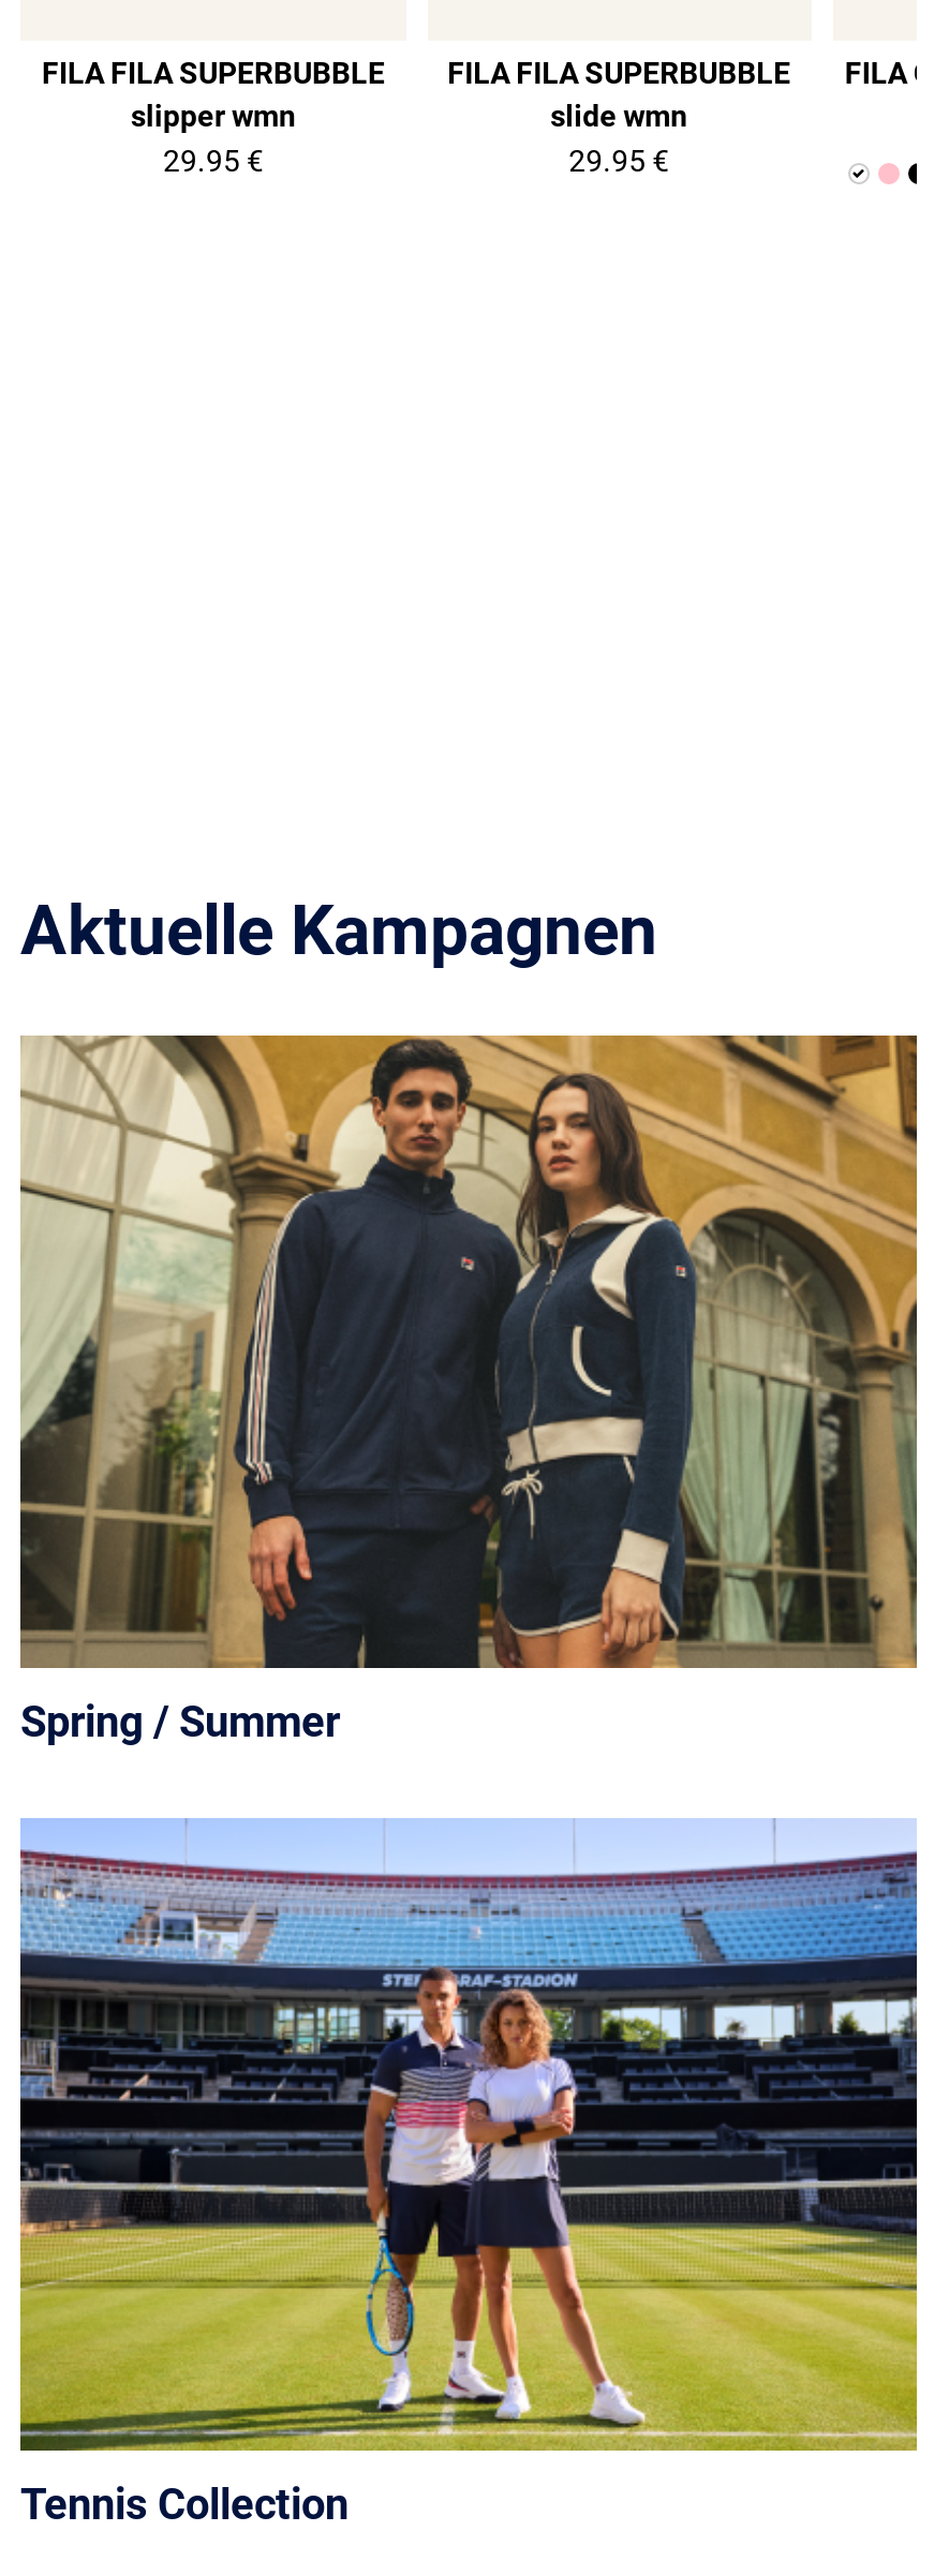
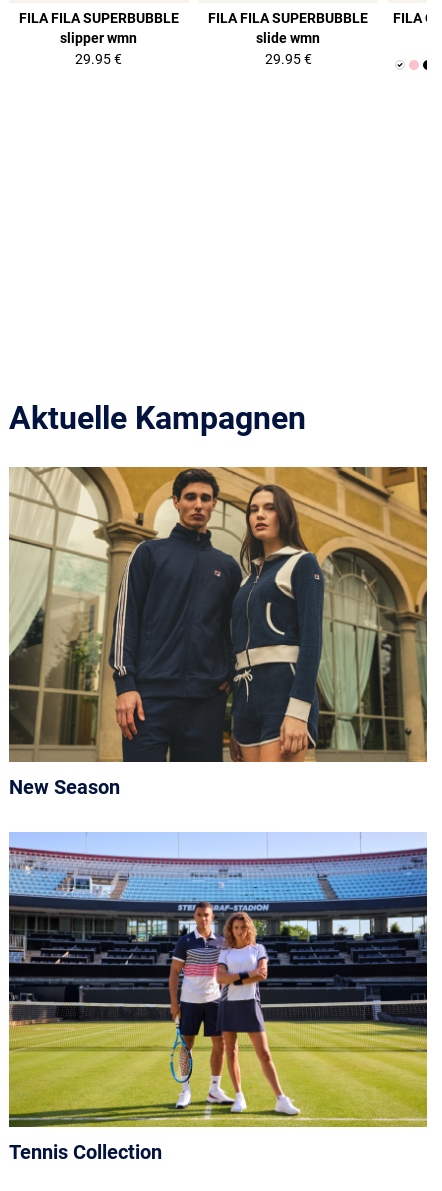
- Spring / Summer
+ New Season
